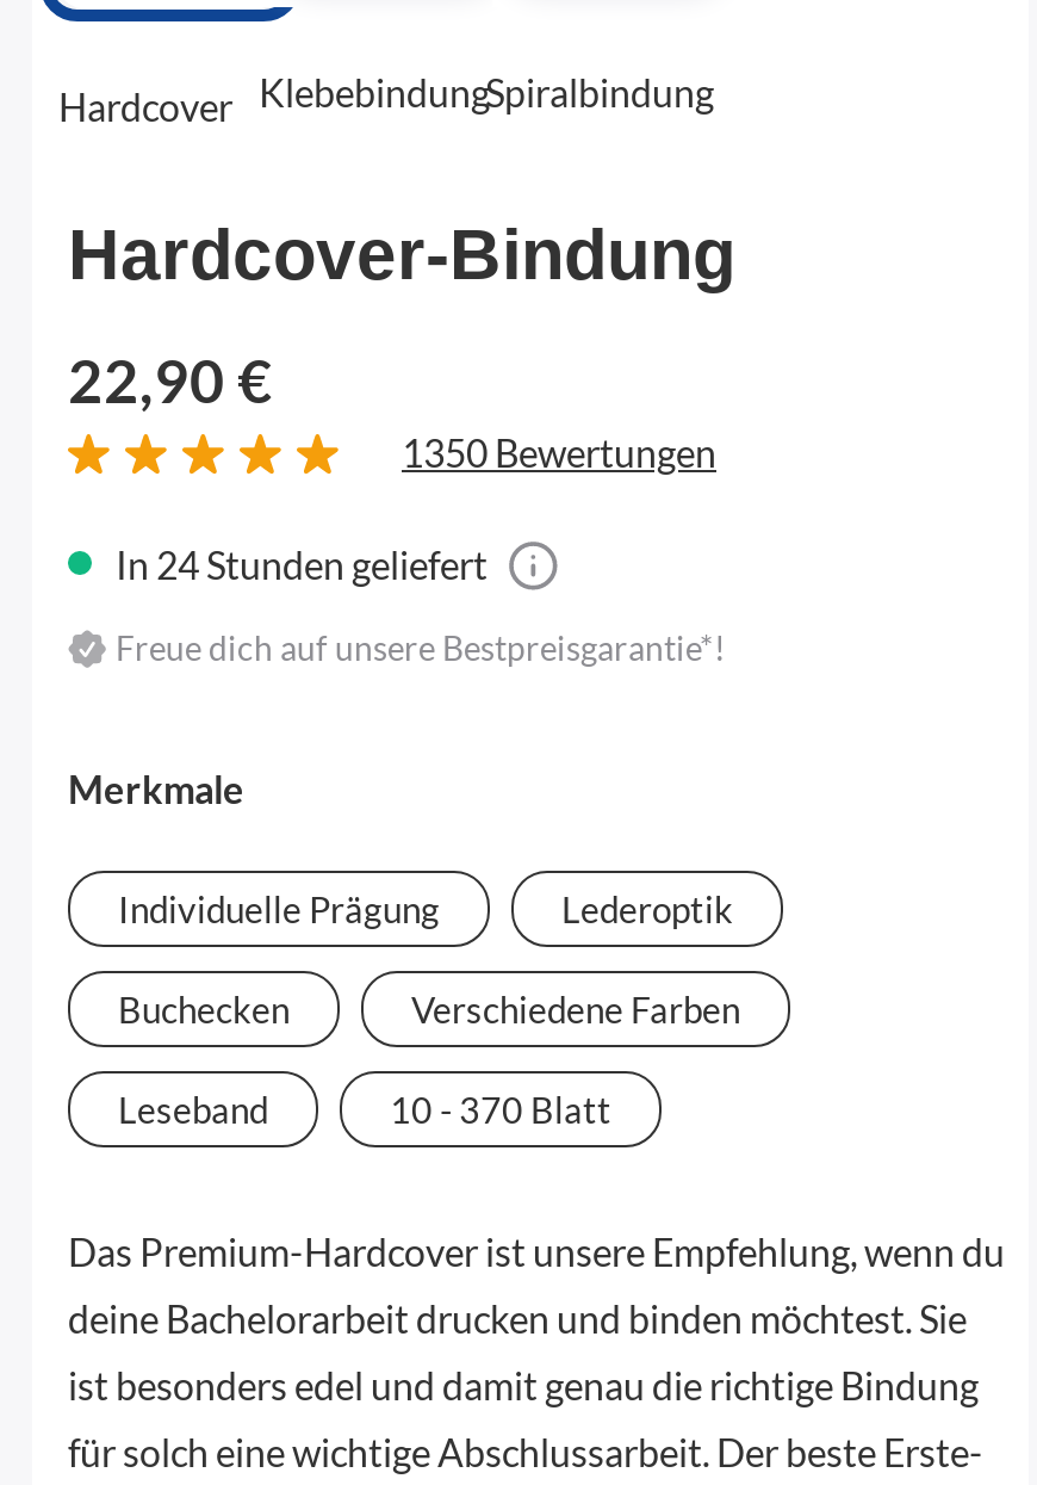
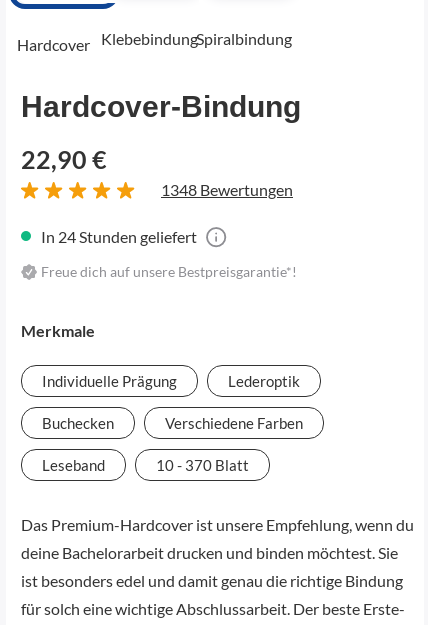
- 1350 Bewertungen
+ 1348 Bewertungen
